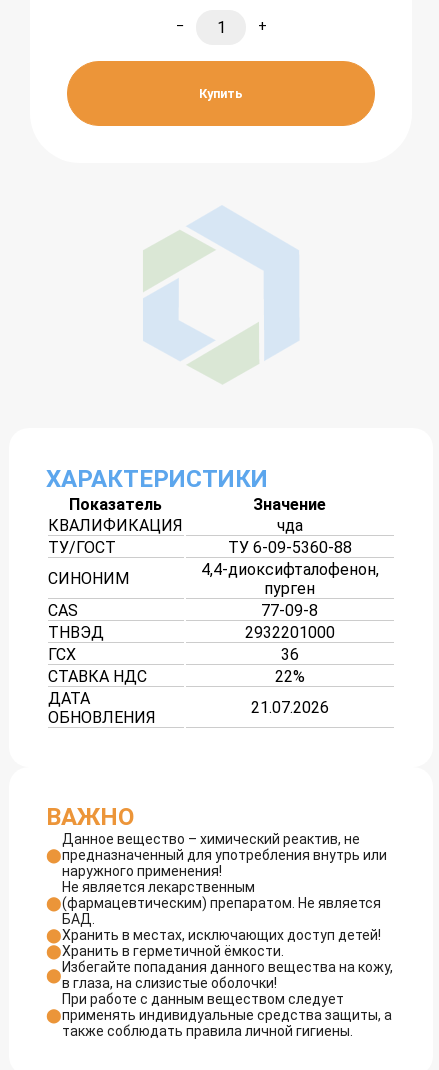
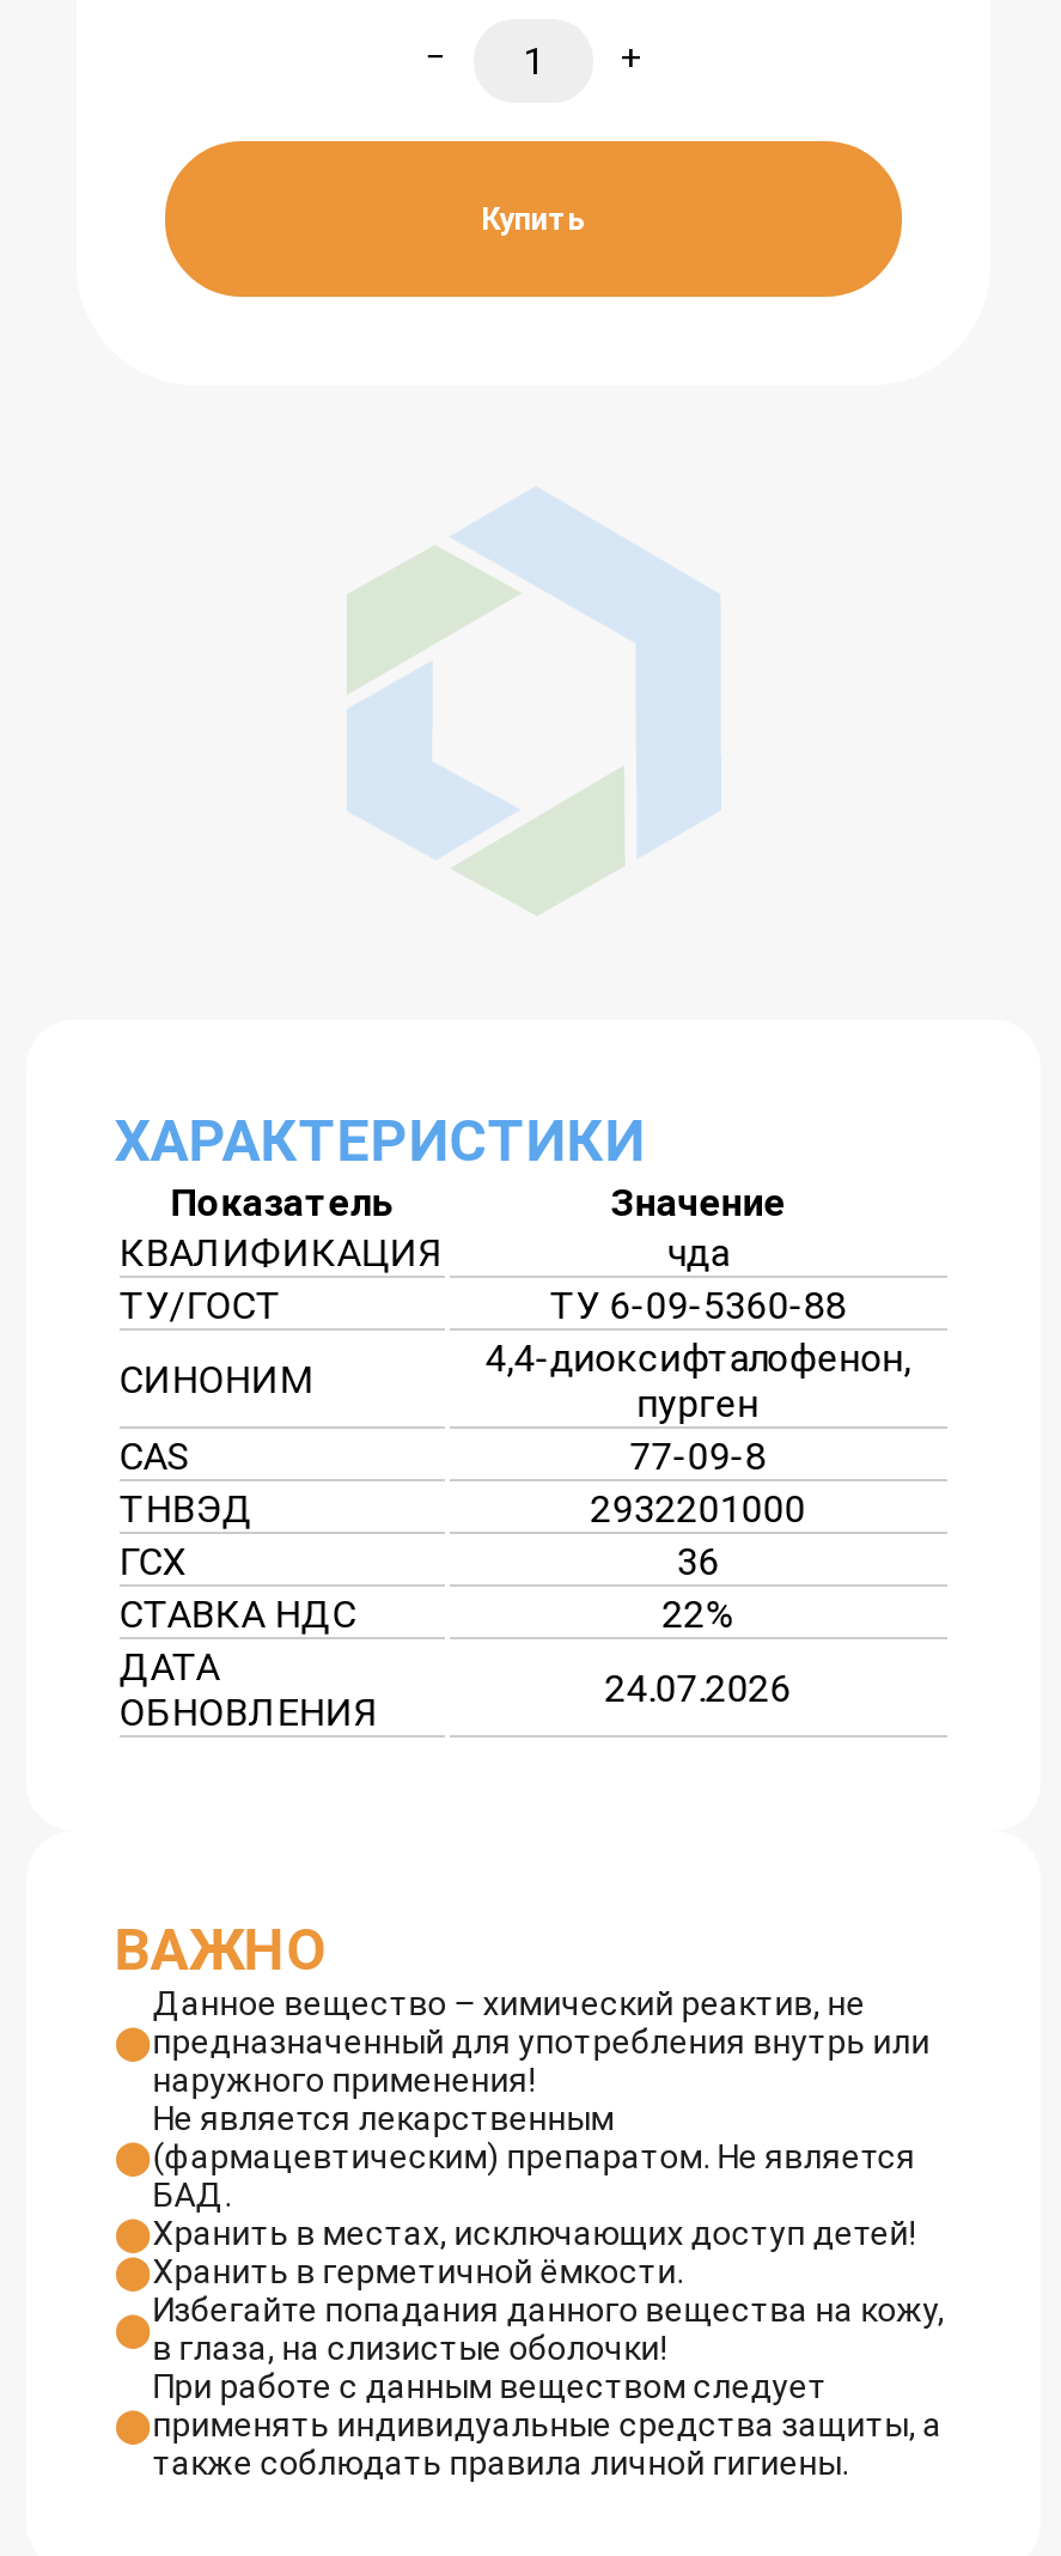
- 21.07.2026
+ 24.07.2026
